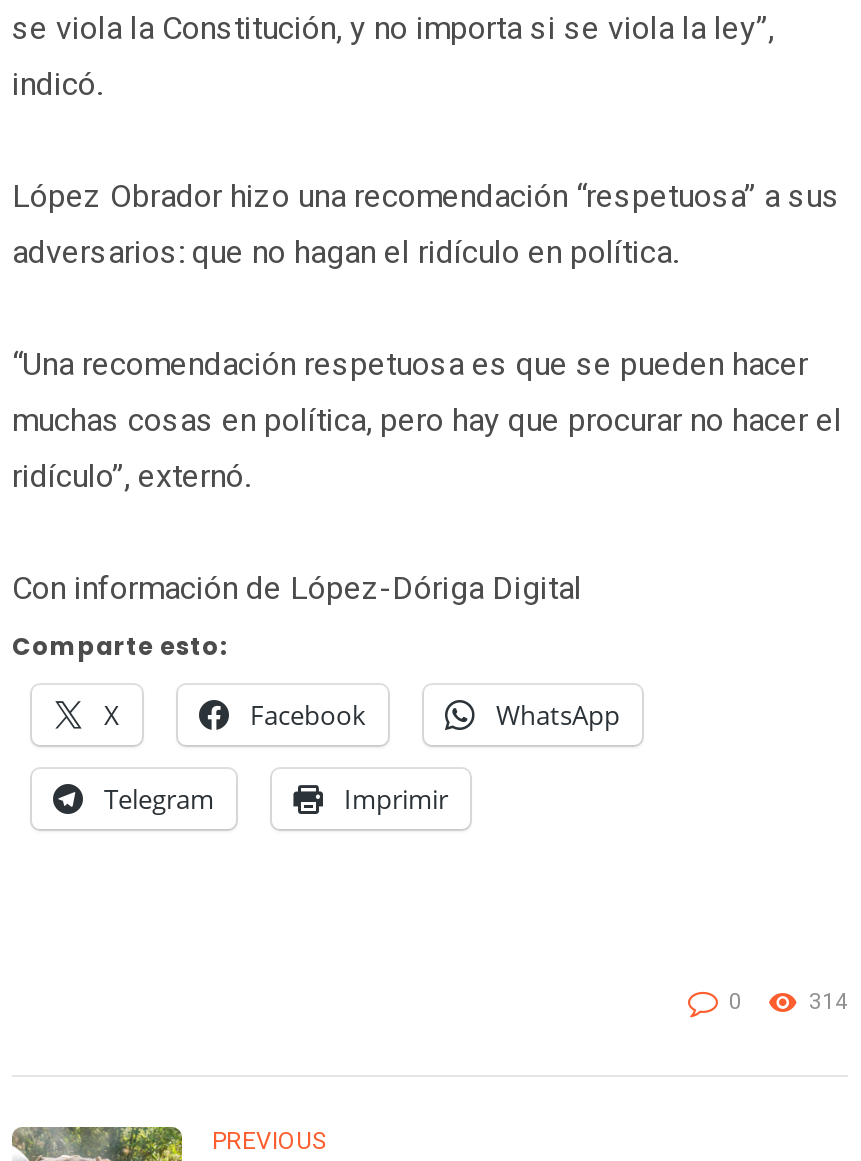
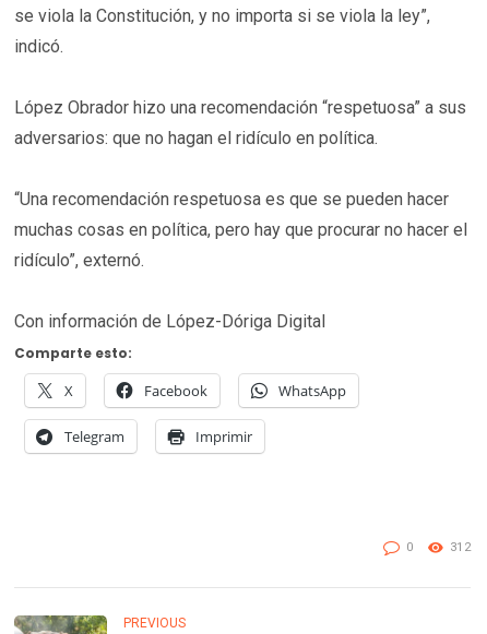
- 314
+ 312
